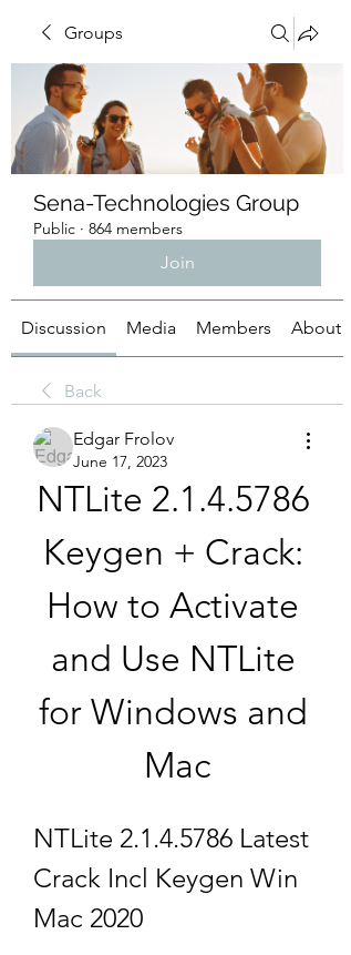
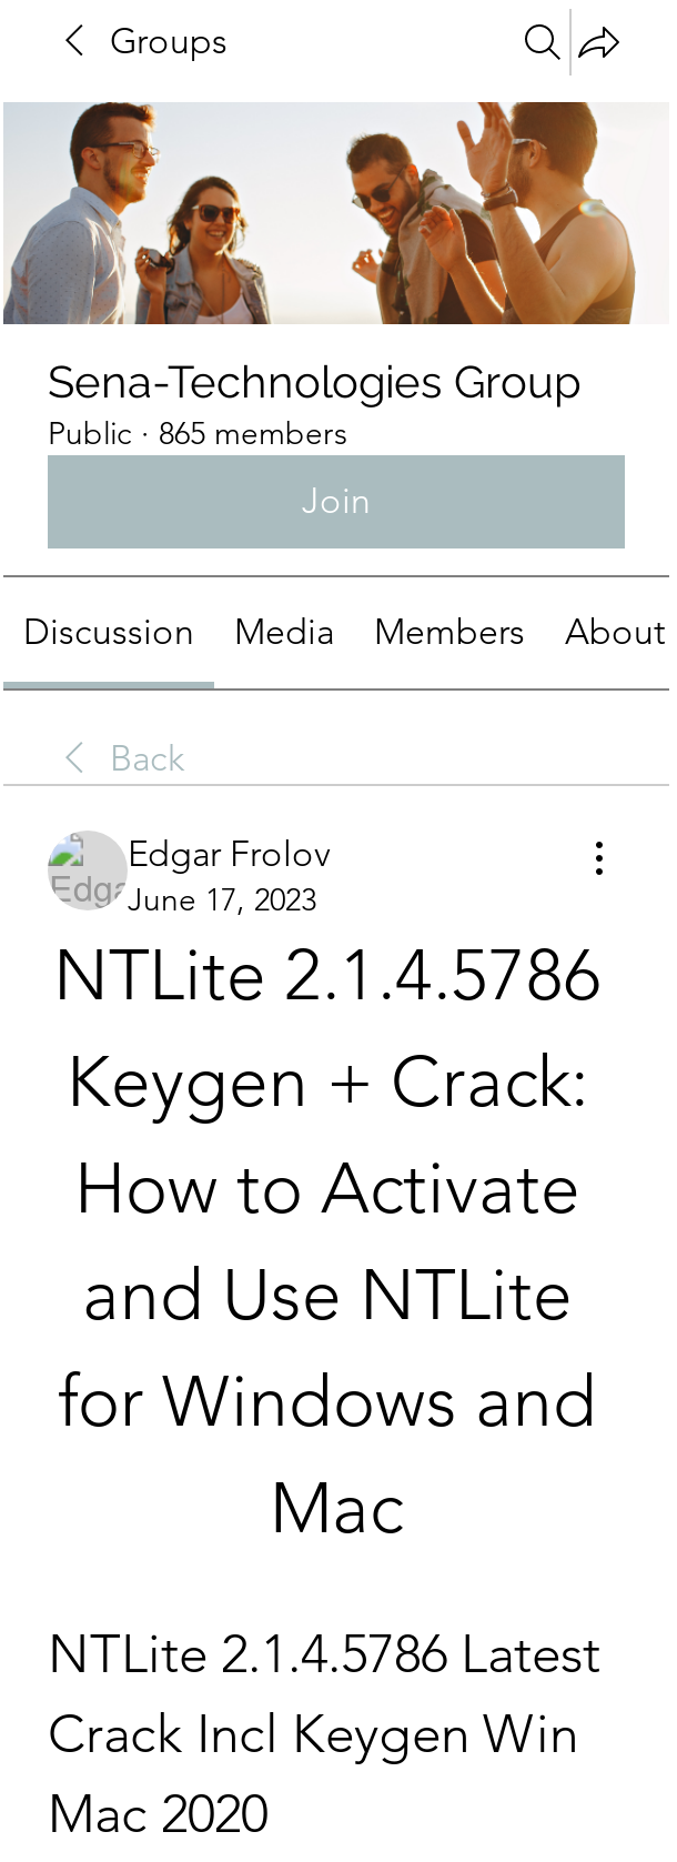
- Public · 864 members
+ Public · 865 members
